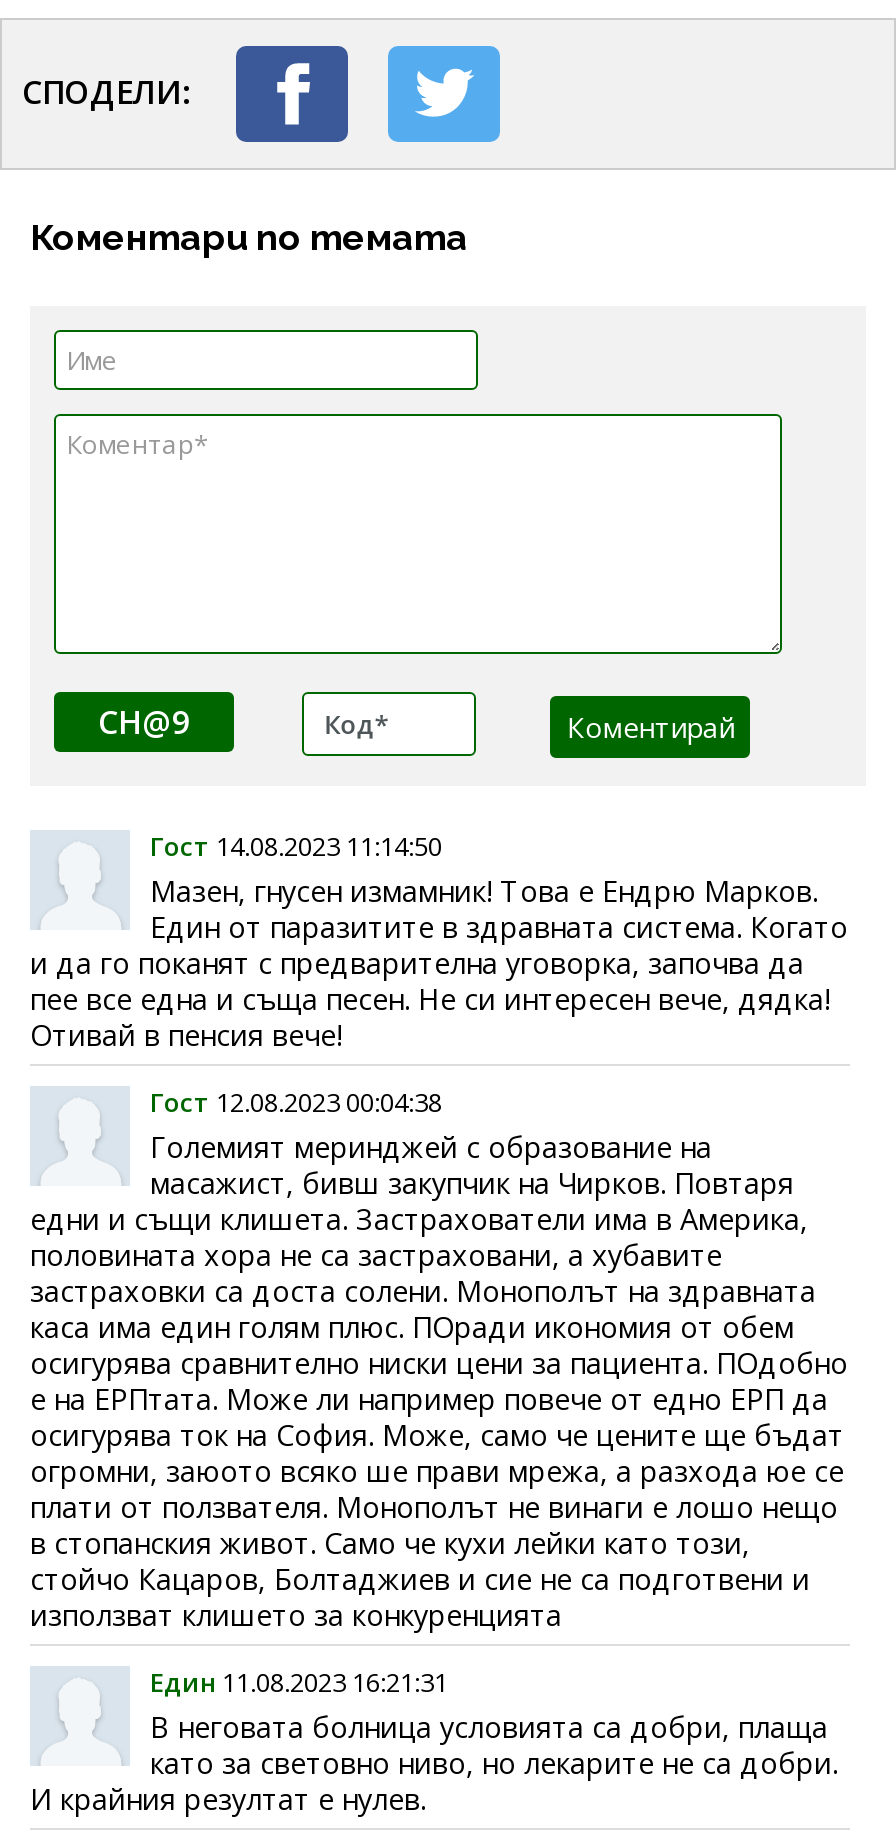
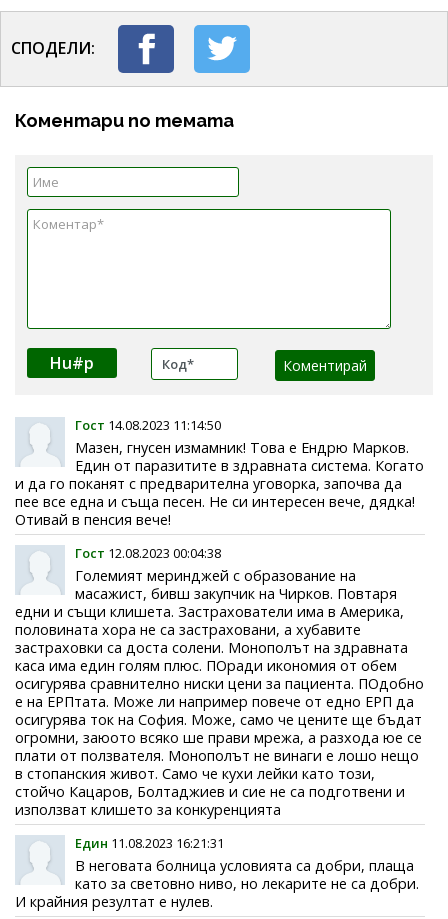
- CH@9
+ Hu#p
